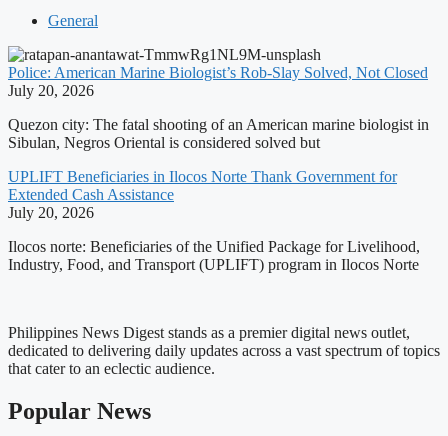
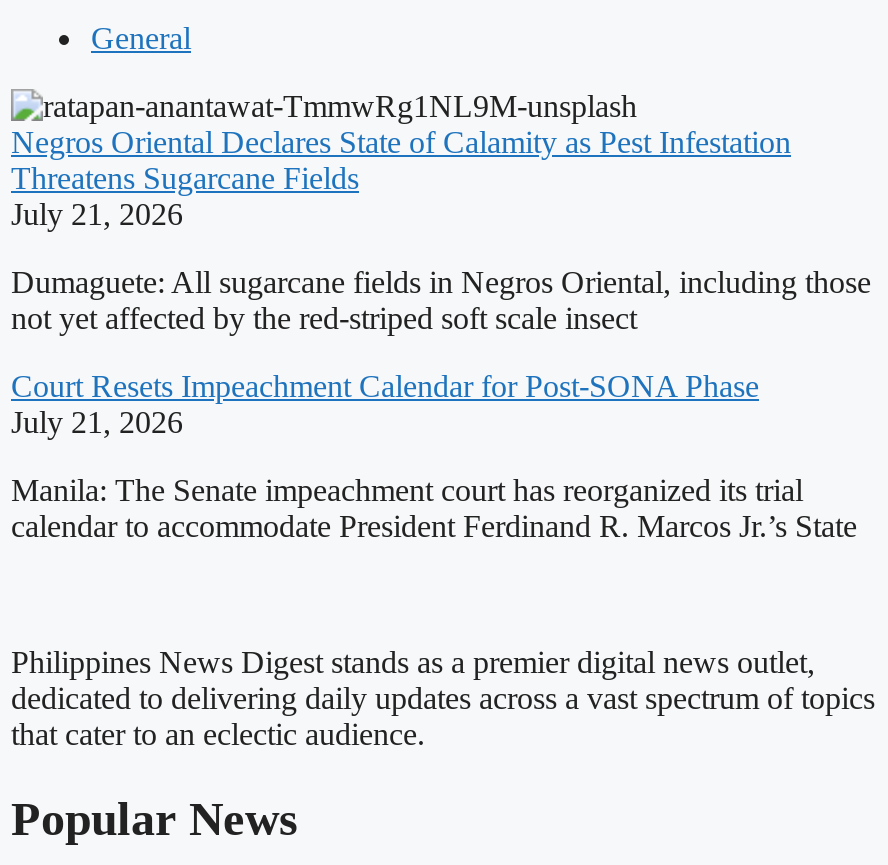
- Police: American Marine Biologist’s Rob-Slay Solved, Not Closed
- July 20, 2026
+ Negros Oriental Declares State of Calamity as Pest Infestation
+ Threatens Sugarcane Fields
+ July 21, 2026

- Quezon city: The fatal shooting of an American marine biologist in
- Sibulan, Negros Oriental is considered solved but
+ Dumaguete: All sugarcane fields in Negros Oriental, including those
+ not yet affected by the red-striped soft scale insect

- UPLIFT Beneficiaries in Ilocos Norte Thank Government for
- Extended Cash Assistance
- July 20, 2026
+ Court Resets Impeachment Calendar for Post-SONA Phase
+ July 21, 2026

- Ilocos norte: Beneficiaries of the Unified Package for Livelihood,
- Industry, Food, and Transport (UPLIFT) program in Ilocos Norte
+ Manila: The Senate impeachment court has reorganized its trial
+ calendar to accommodate President Ferdinand R. Marcos Jr.’s State
